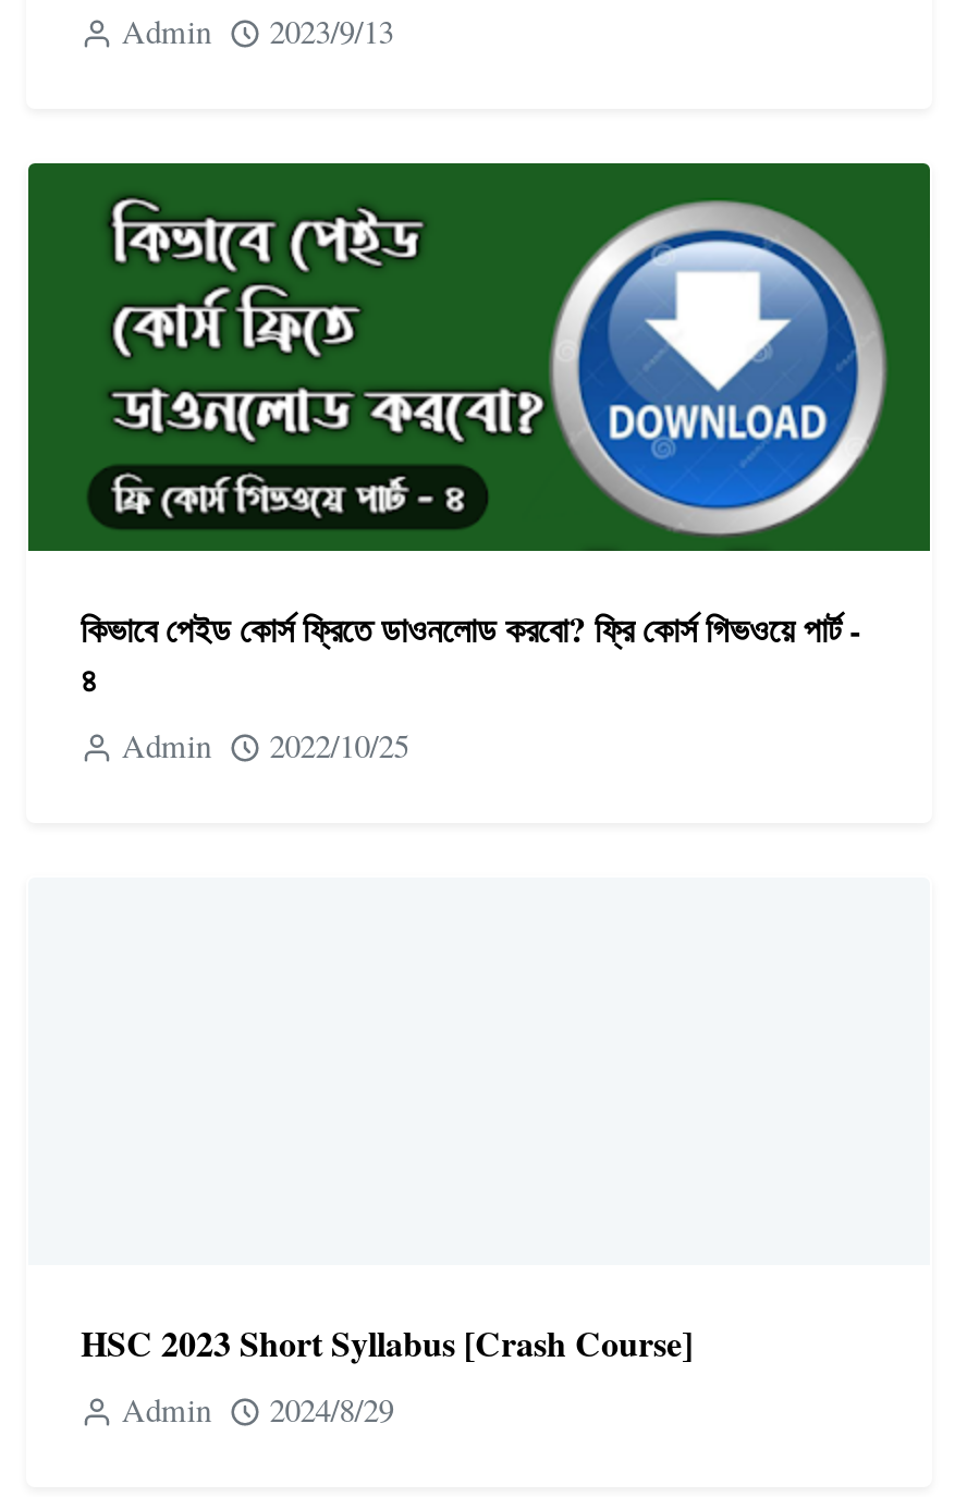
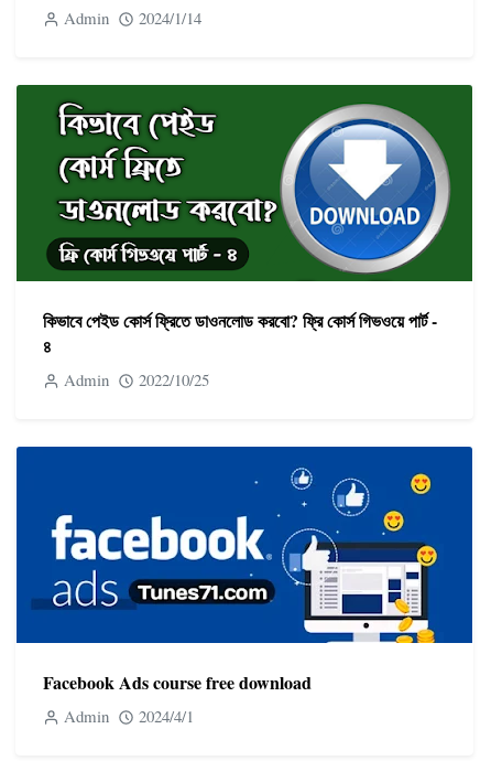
- Admin 2023/9/13
+ Admin 2024/1/14

+ [image]

- HSC 2023 Short Syllabus [Crash Course]
+ Facebook Ads course free download

- Admin 2024/8/29
+ Admin 2024/4/1
